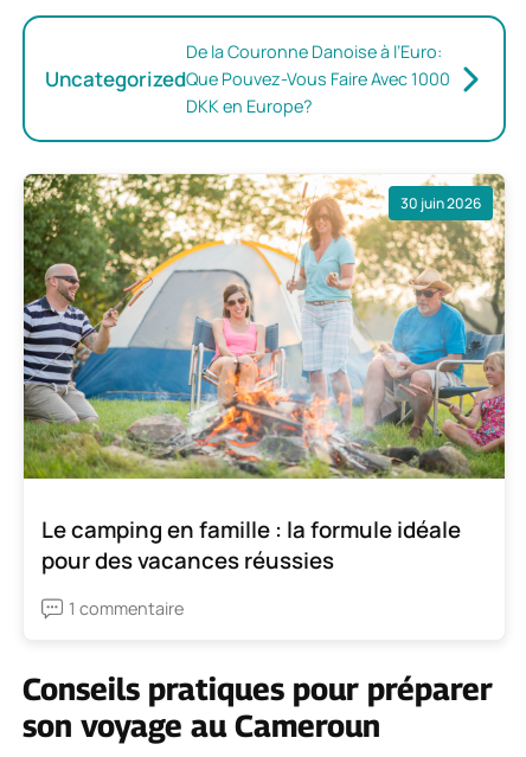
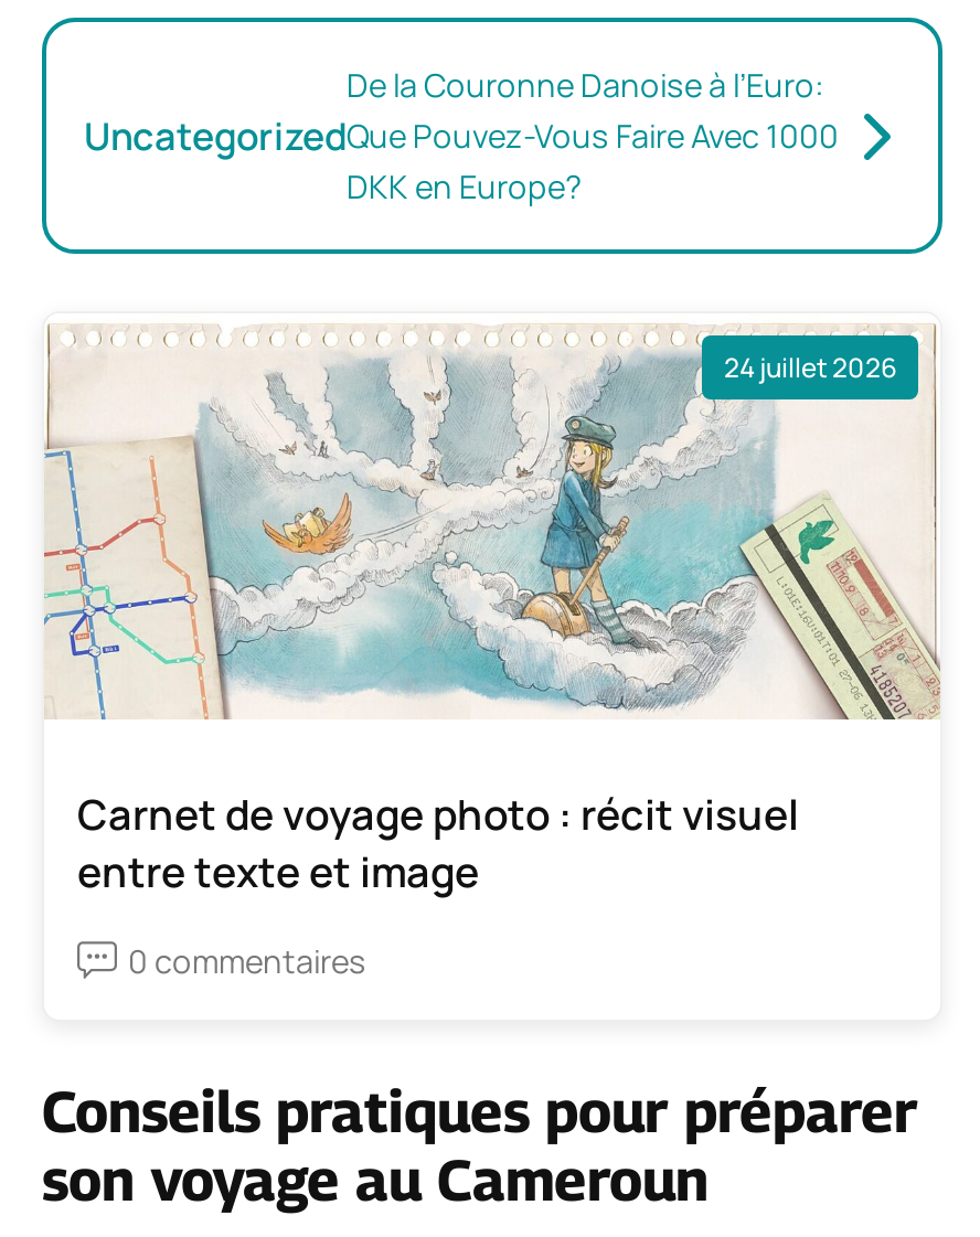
- [image]
- 30 juin 2026
+ [image]
+ 24 juillet 2026

- Le camping en famille : la formule idéale
- pour des vacances réussies
+ Carnet de voyage photo : récit visuel
+ entre texte et image

- 1 commentaire
+ 0 commentaires
